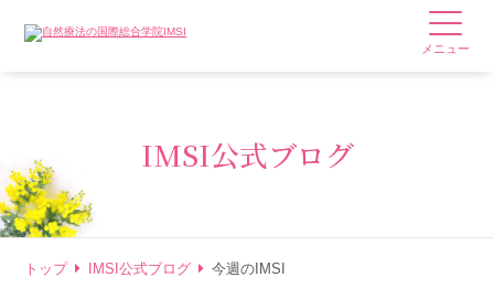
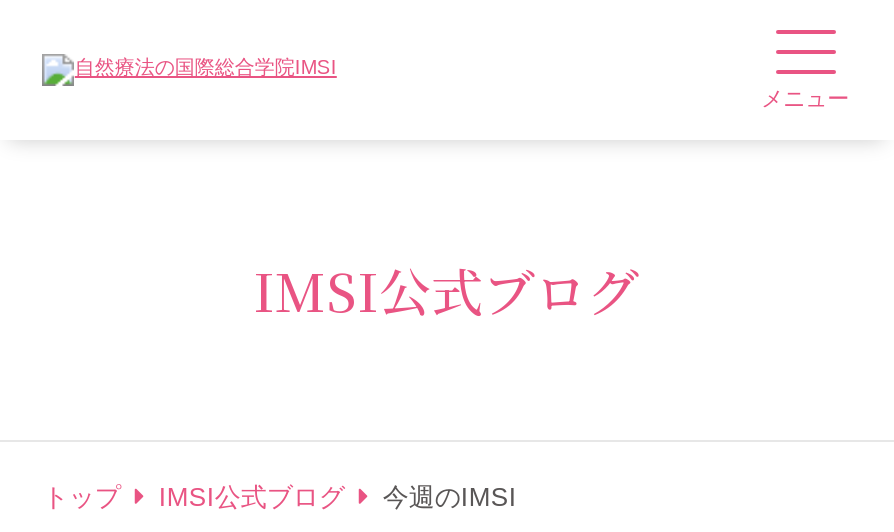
- [image]
